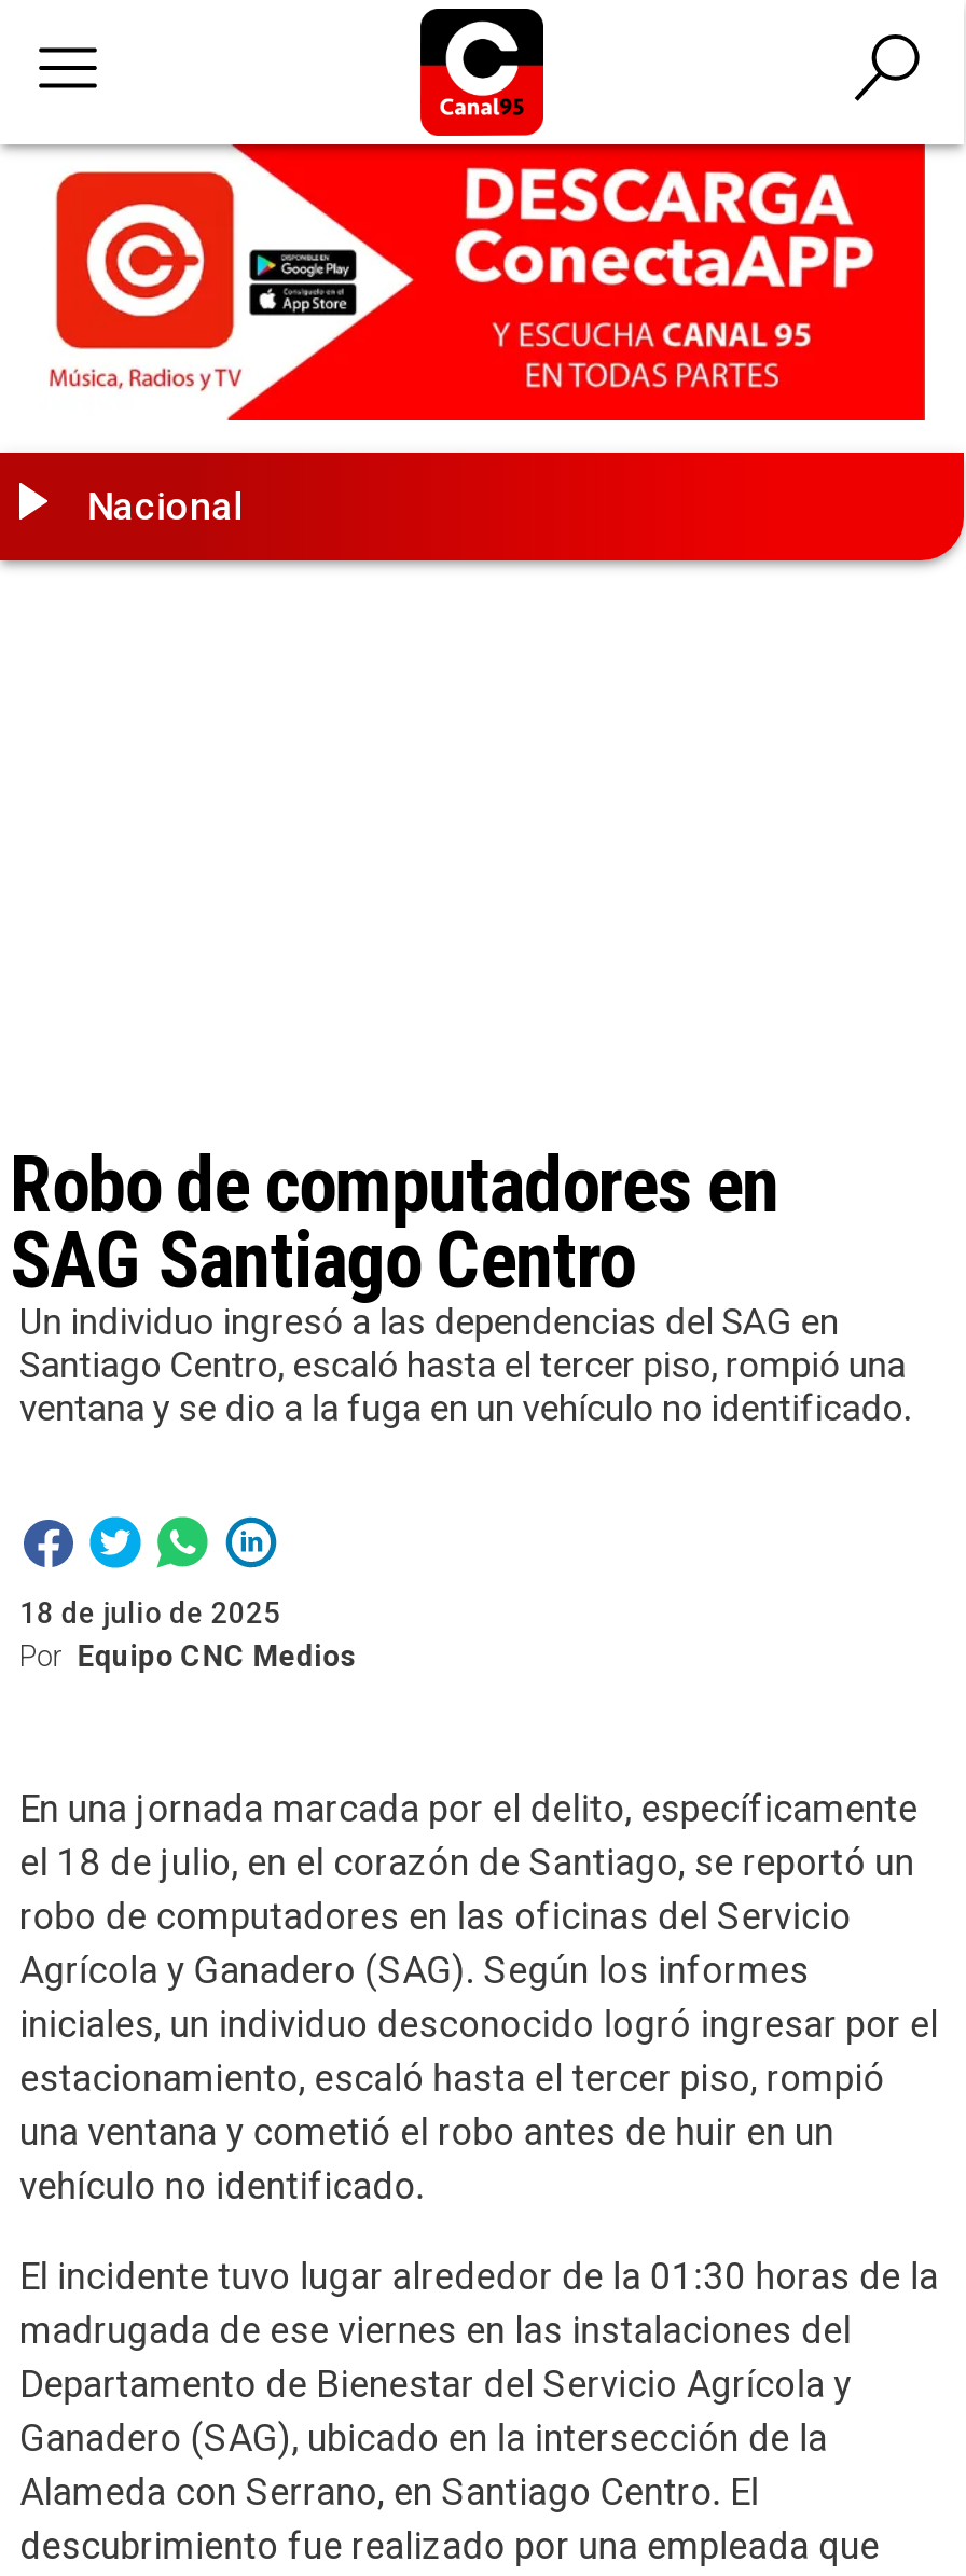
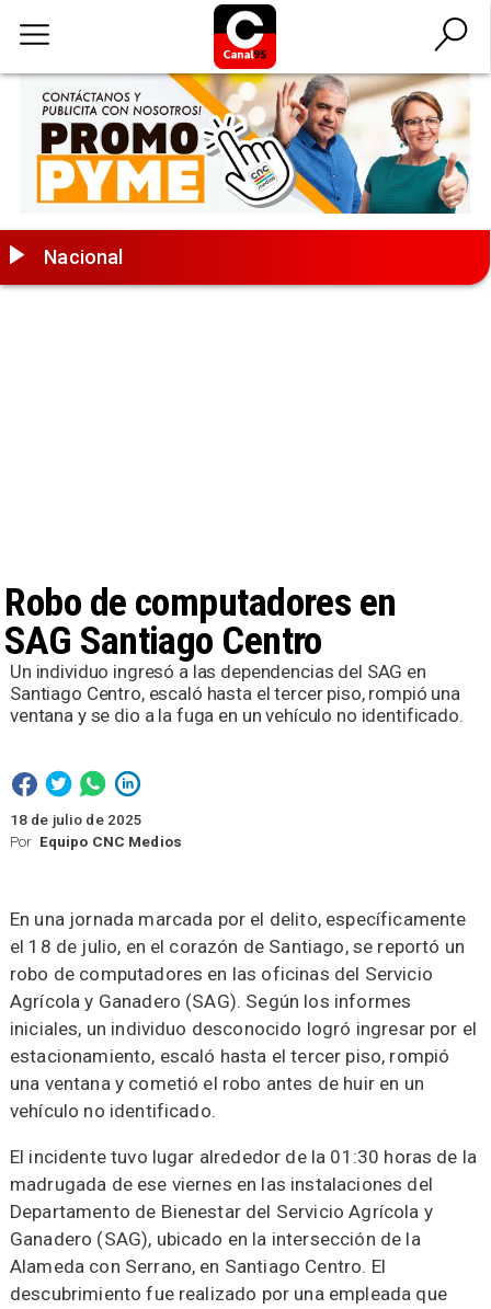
- [image]
+ [image]
